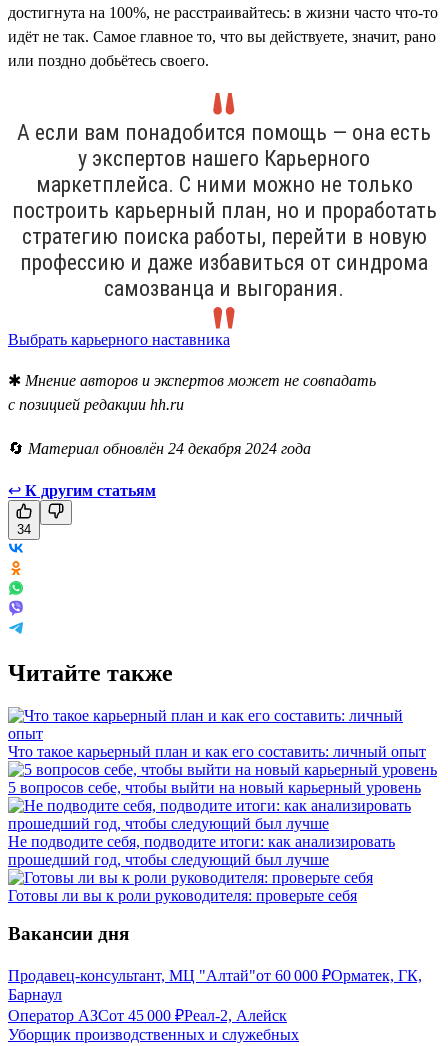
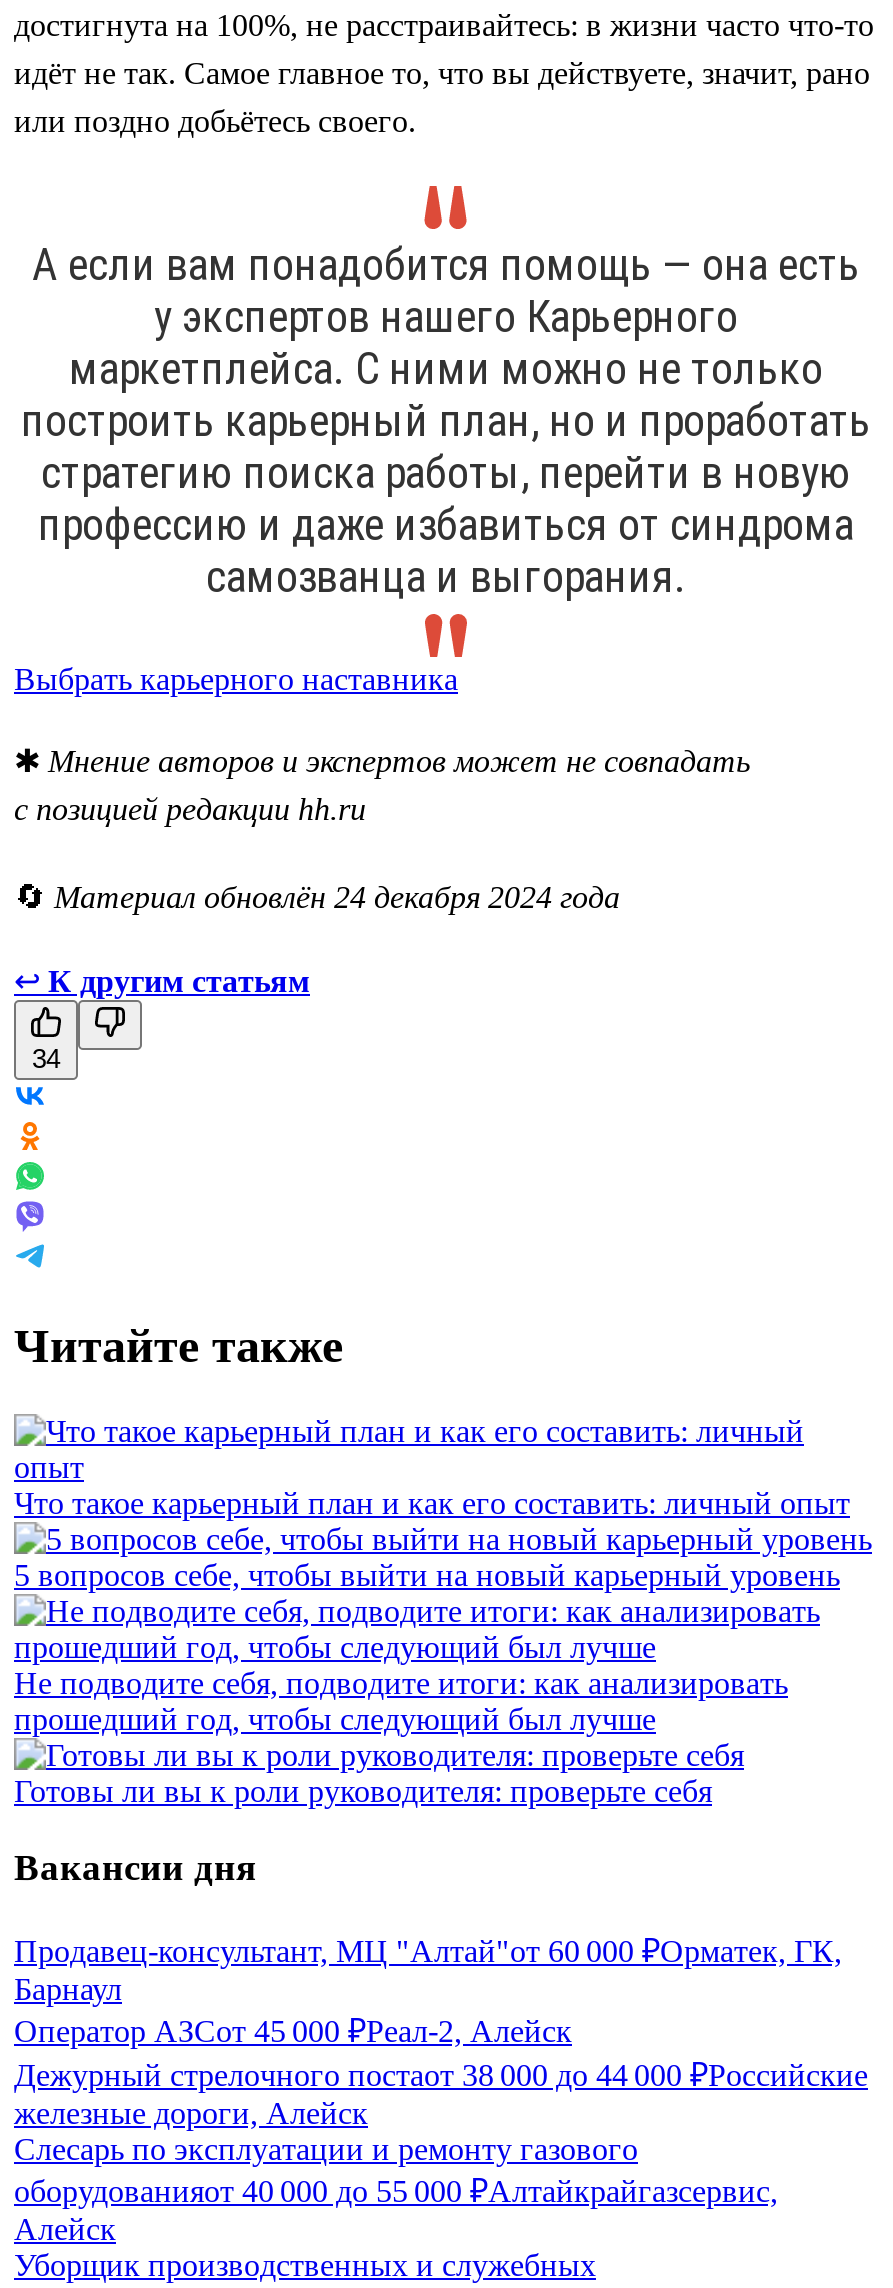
+ Дежурный стрелочного постаот 38 000 до 44 000 ₽Российские
+ железные дороги, Алейск
+ Слесарь по эксплуатации и ремонту газового
+ оборудованияот 40 000 до 55 000 ₽Алтайкрайгазсервис,
+ Алейск
